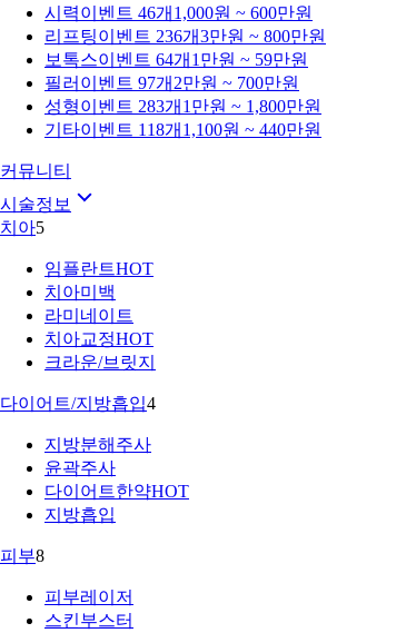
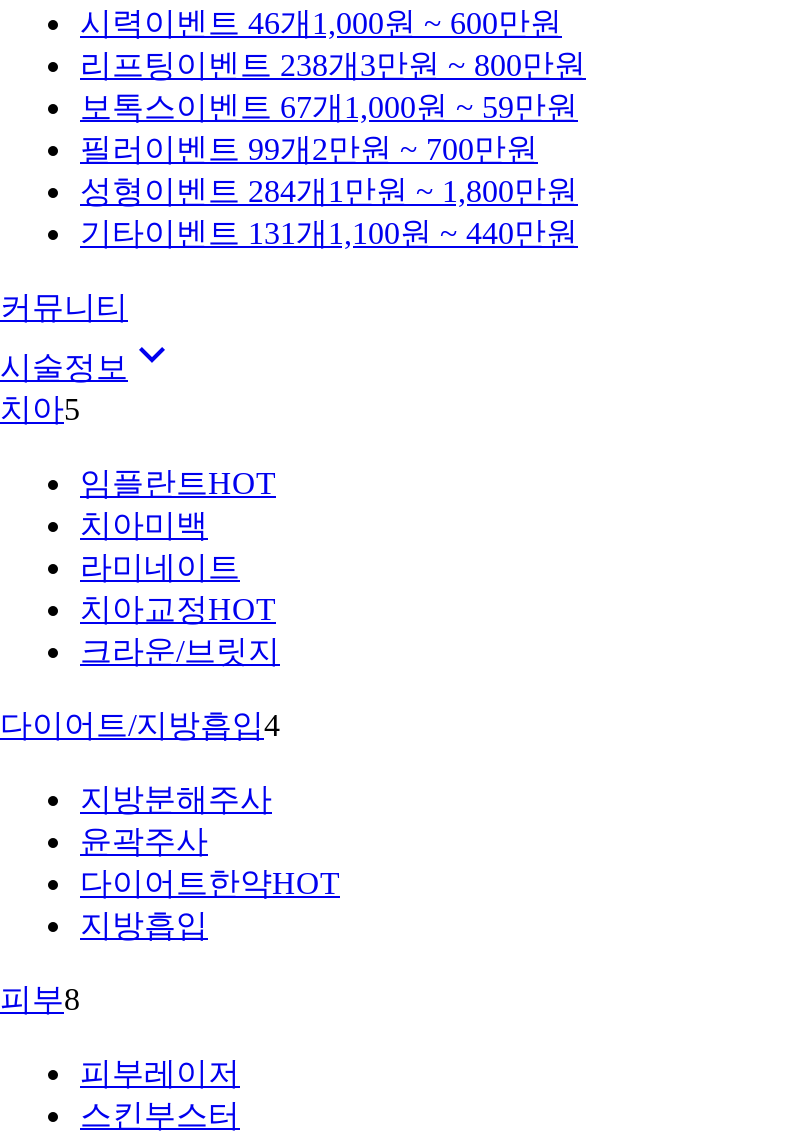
- 리프팅 이벤트 236개3만원 ~ 800만원
+ 리프팅 이벤트 238개3만원 ~ 800만원

- 보톡스 이벤트 64개 1만원 ~ 59만원
+ 보톡스 이벤트 67개 1,000원 ~ 59만원

- 필러 이벤트 97개2만원 ~ 700만원
+ 필러 이벤트 99개2만원 ~ 700만원

- 성형 이벤트 283개 1만원 ~ 1,800만원
+ 성형 이벤트 284개 1만원 ~ 1,800만원

- 기타이벤트 118개 1,100원 ~ 440만원
+ 기타이벤트 131개 1,100원 ~ 440만원
